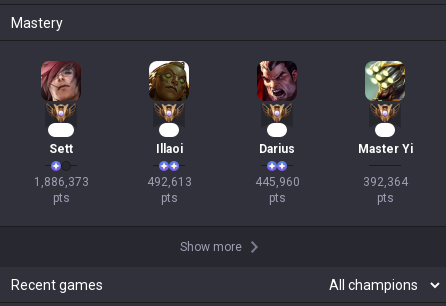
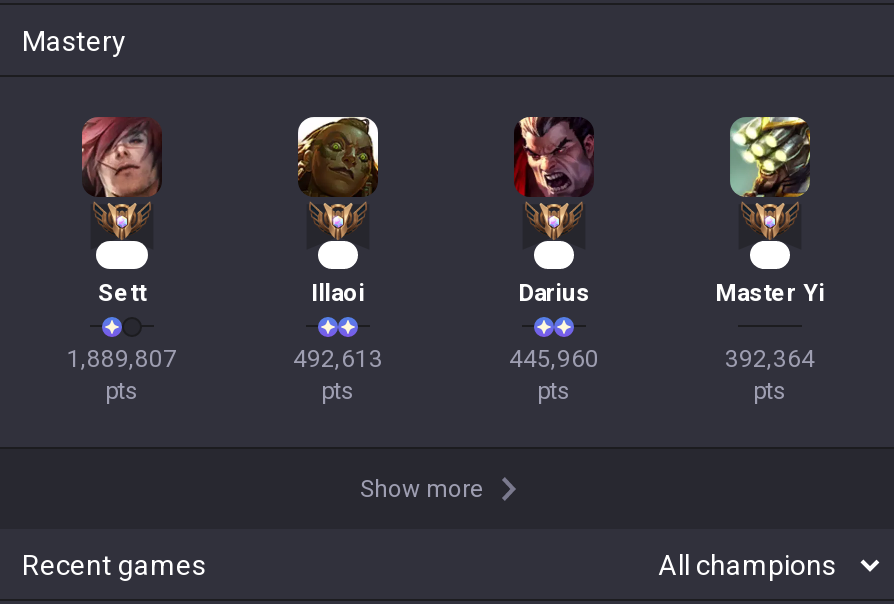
- 1,886,373
+ 1,889,807
